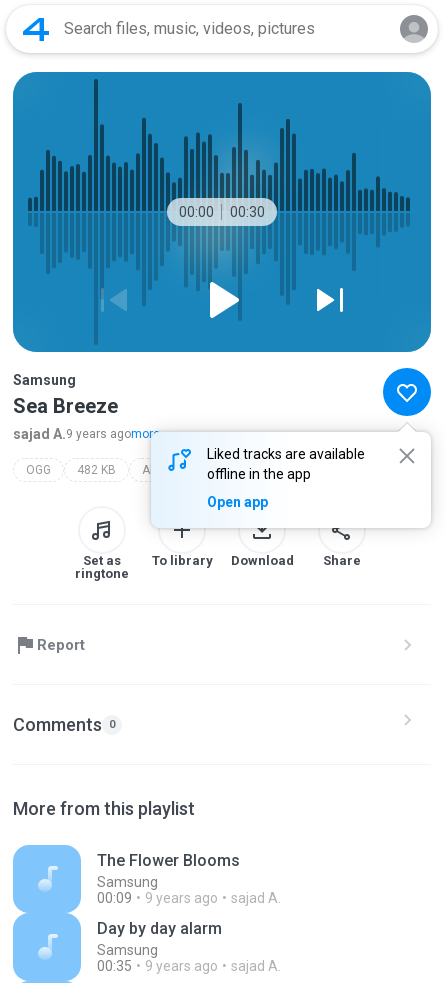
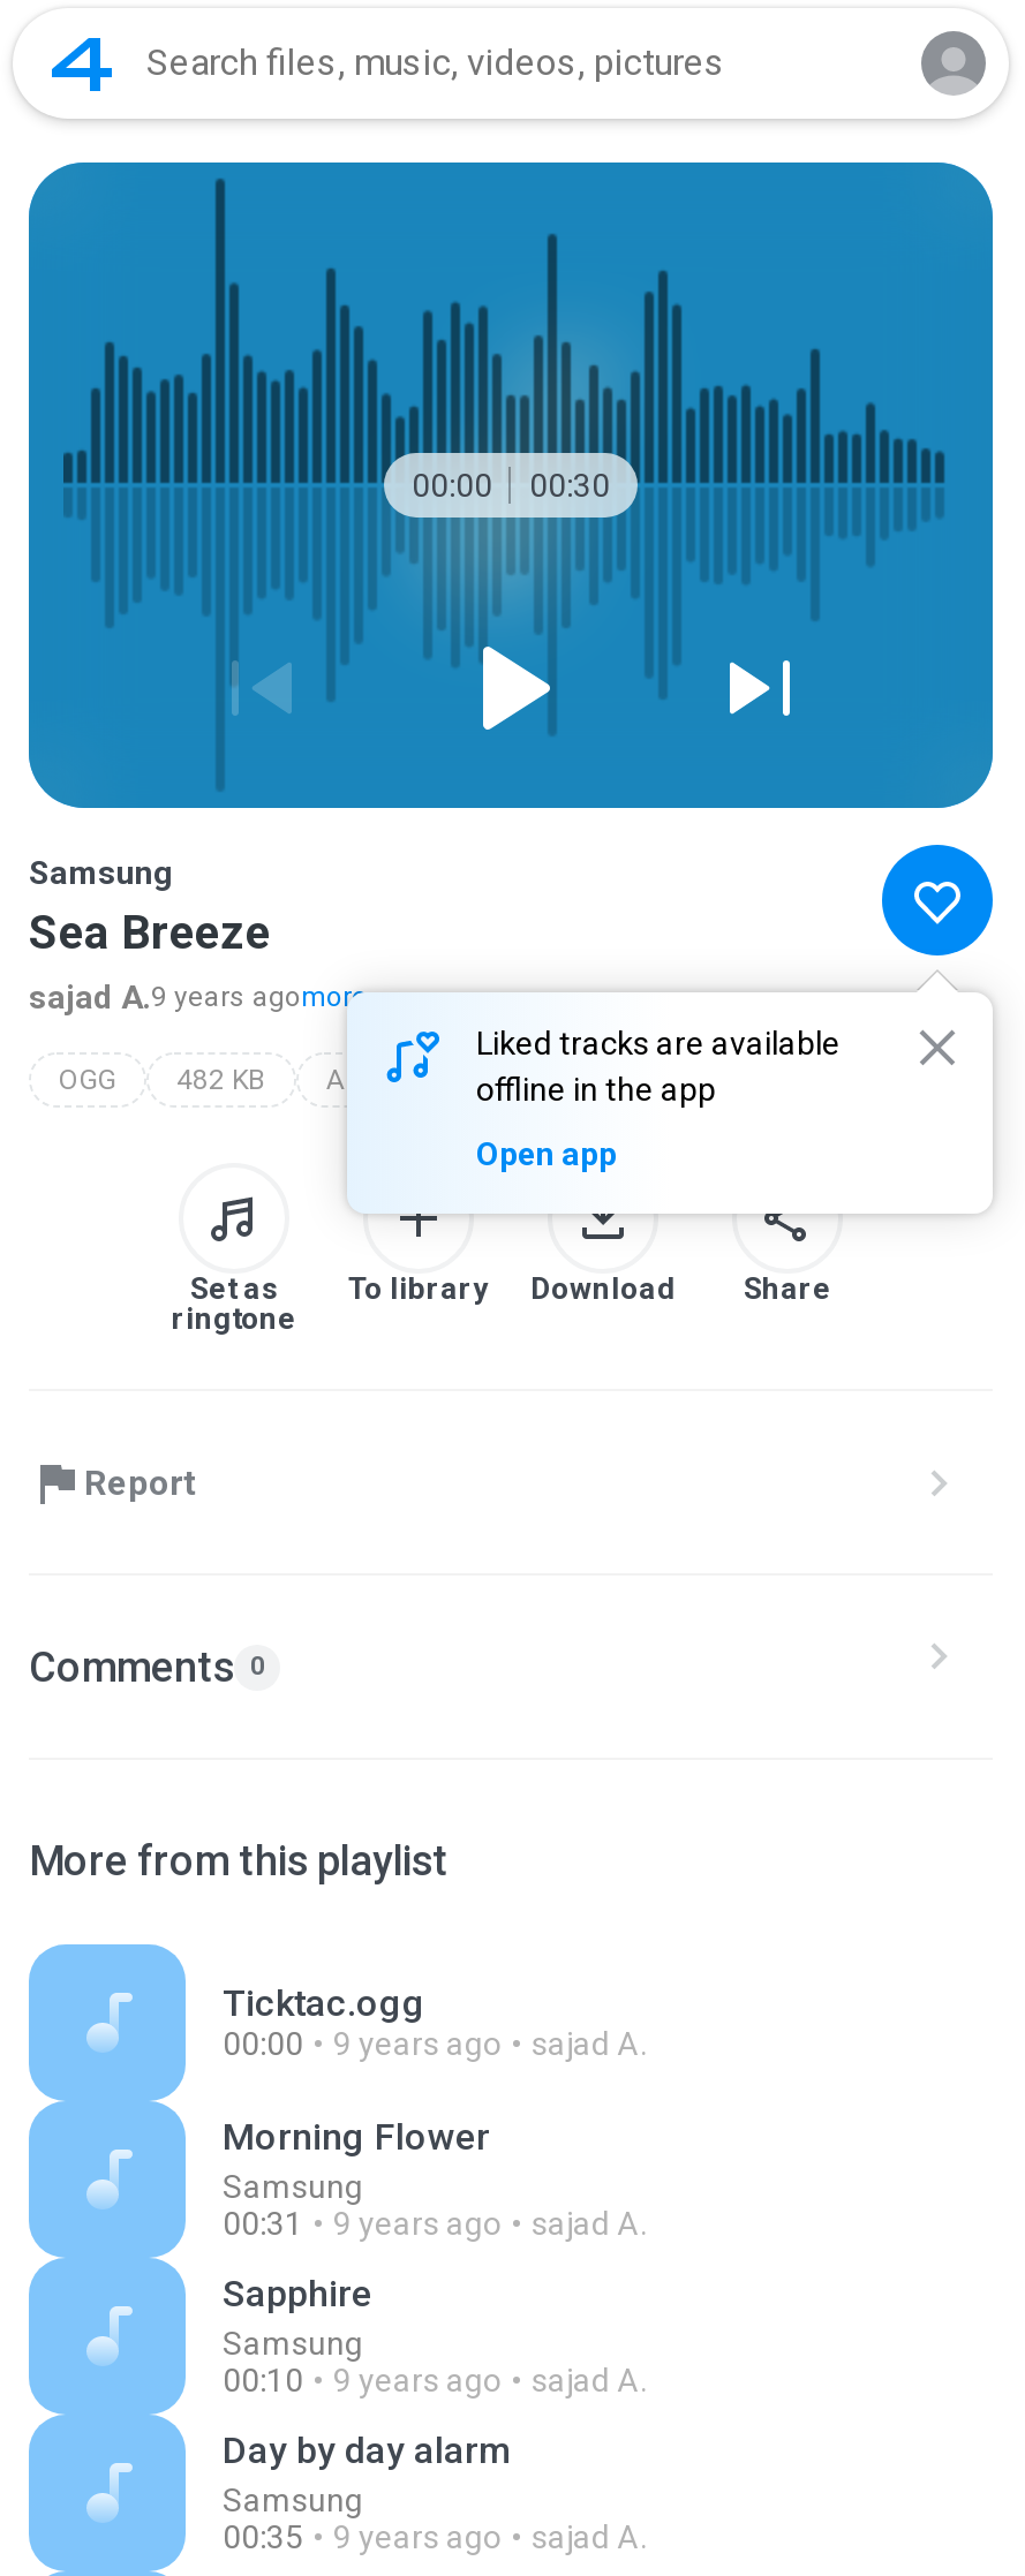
- The Flower Blooms
+ Ticktac.ogg
+ 00:00
+ 9 years ago
+ sajad A.
+ Morning Flower

- 00:09
+ 00:31
+ 9 years ago
+ sajad A.
+ Sapphire
+ Samsung
+ 00:10
